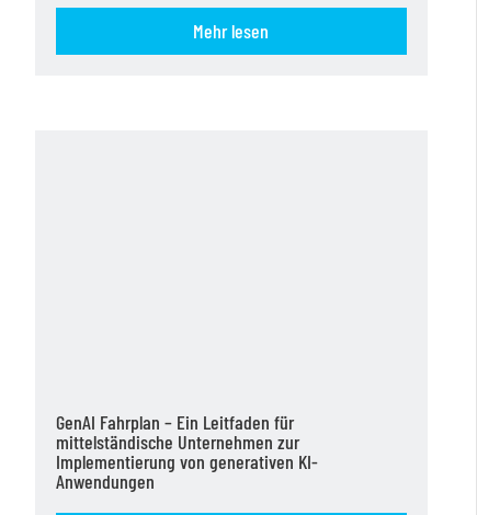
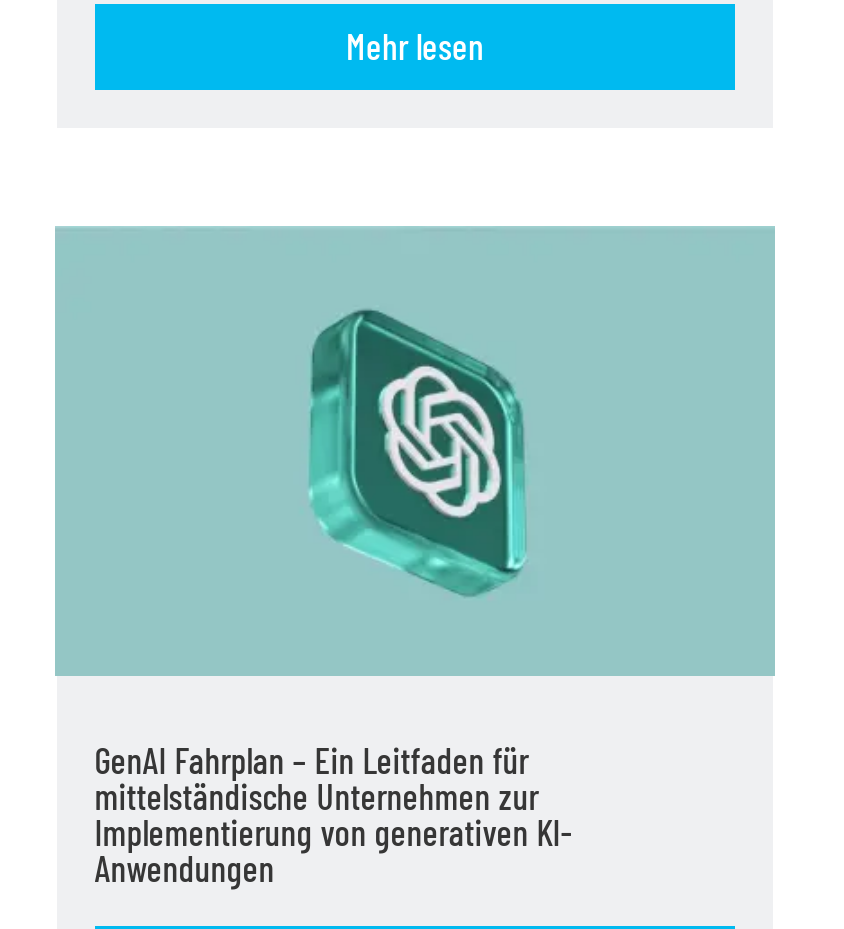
+ [image]
